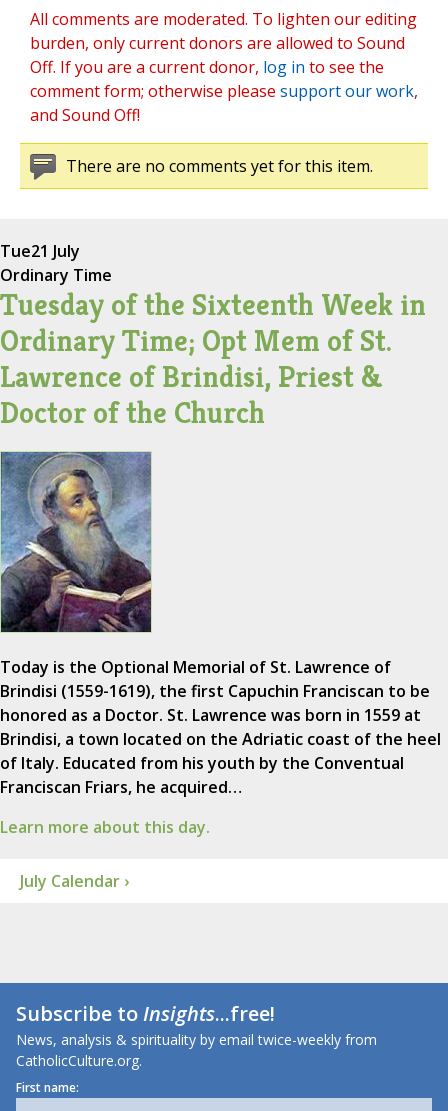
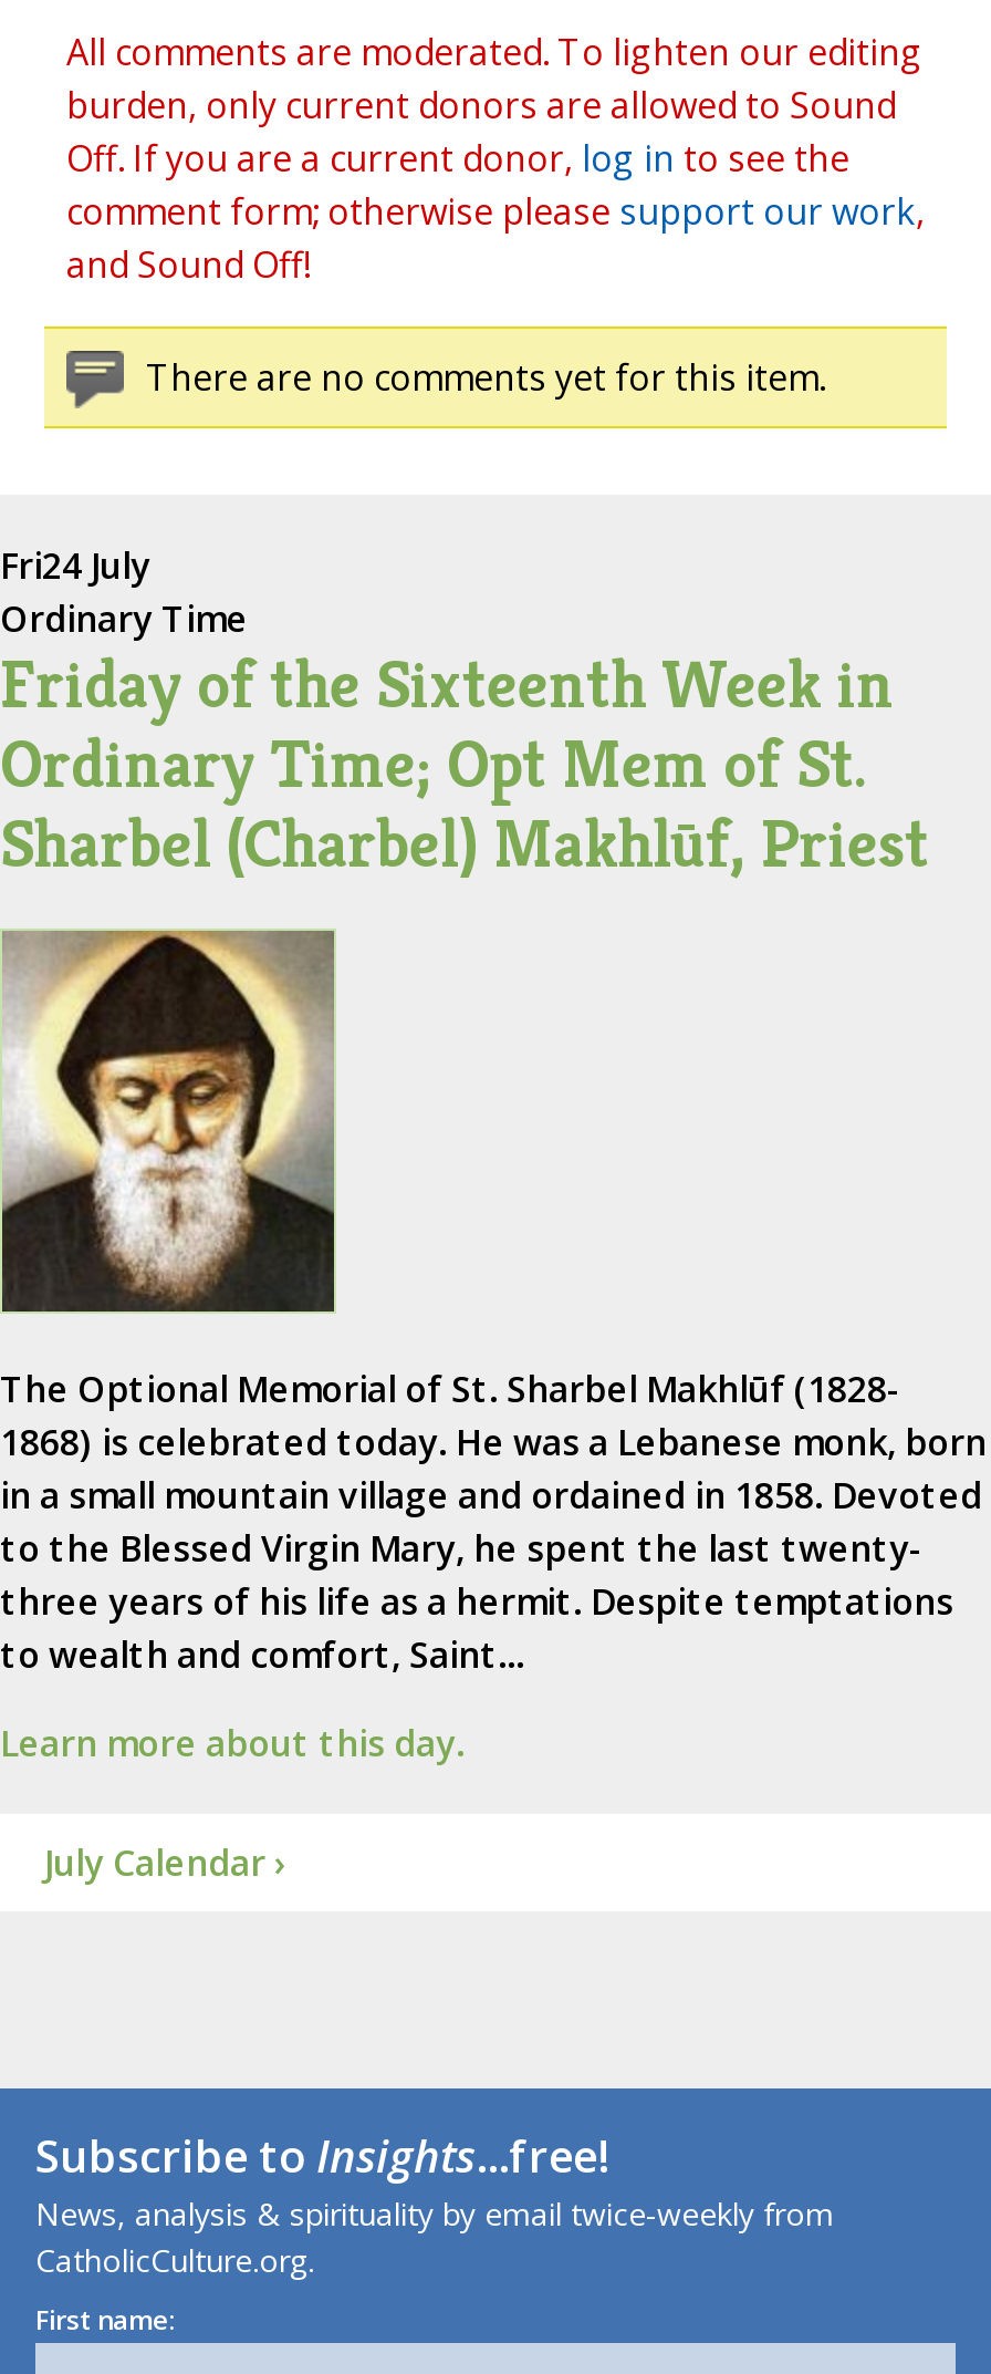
- Tue21 July
+ Fri24 July

- Tuesday of the Sixteenth Week in
+ Friday of the Sixteenth Week in

- Lawrence of Brindisi, Priest &
- Doctor of the Church
+ Sharbel (Charbel) Makhlūf, Priest

- [image]
+ [image]

- Today is the Optional Memorial of St. Lawrence of
- Brindisi (1559-1619), the first Capuchin Franciscan to be
- honored as a Doctor. St. Lawrence was born in 1559 at
- Brindisi, a town located on the Adriatic coast of the heel
- of Italy. Educated from his youth by the Conventual
- Franciscan Friars, he acquired…
+ The Optional Memorial of St. Sharbel Makhlūf (1828-
+ 1868) is celebrated today. He was a Lebanese monk, born
+ in a small mountain village and ordained in 1858. Devoted
+ to the Blessed Virgin Mary, he spent the last twenty-
+ three years of his life as a hermit. Despite temptations
+ to wealth and comfort, Saint…
